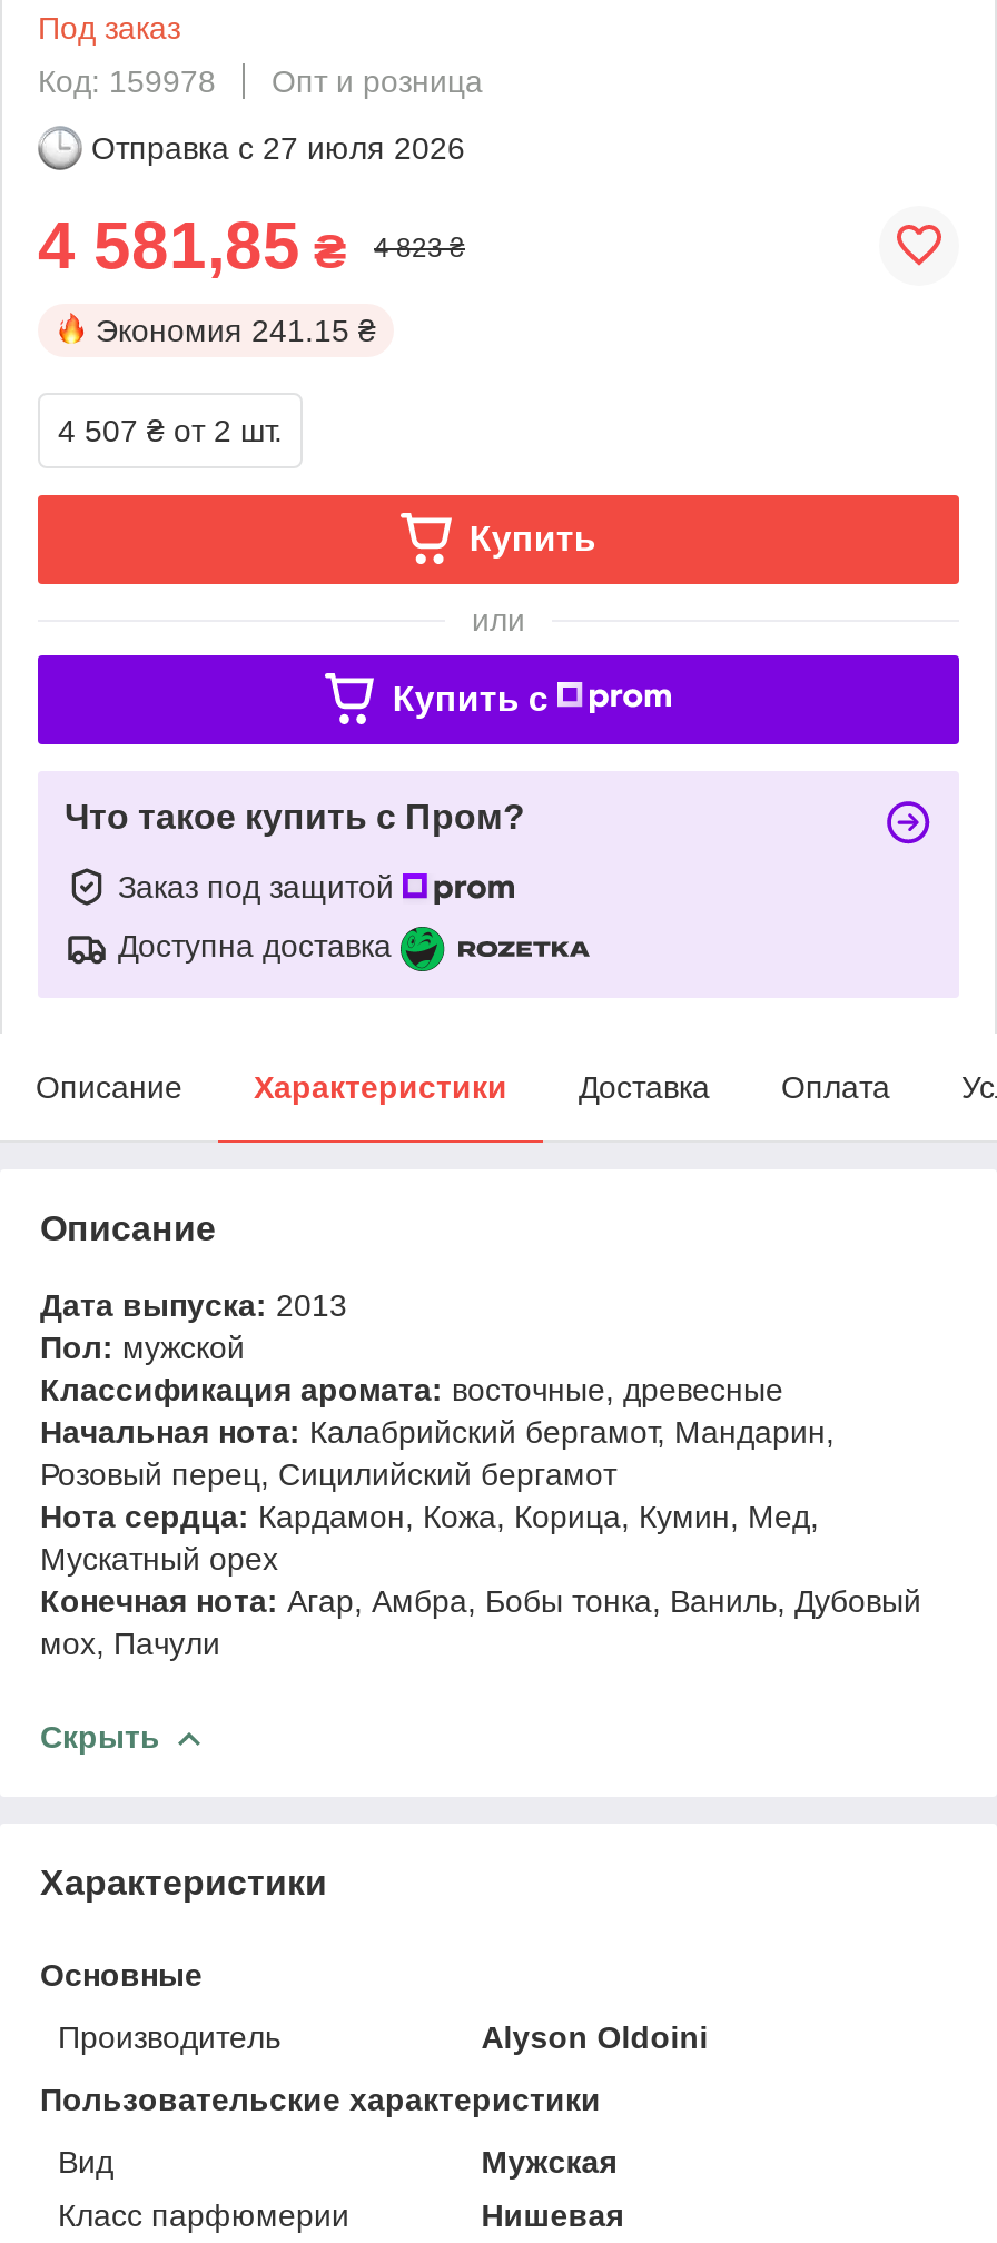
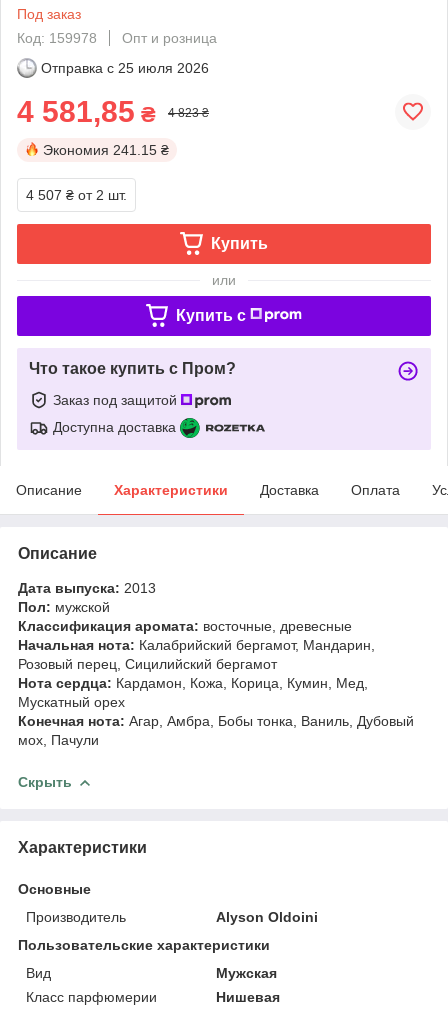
- Отправка с 27 июля 2026
+ Отправка с 25 июля 2026
